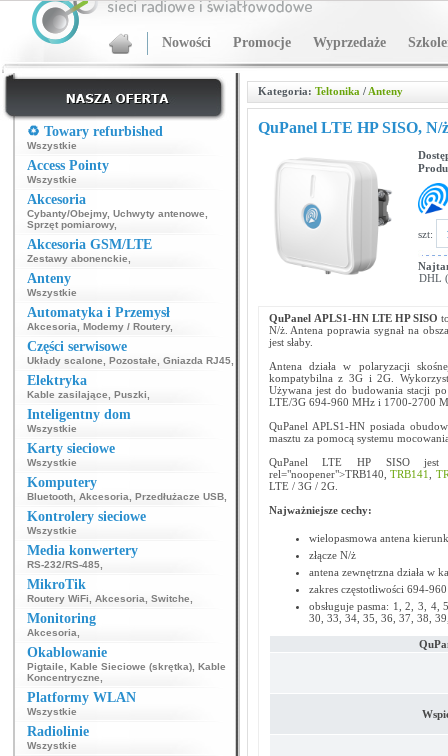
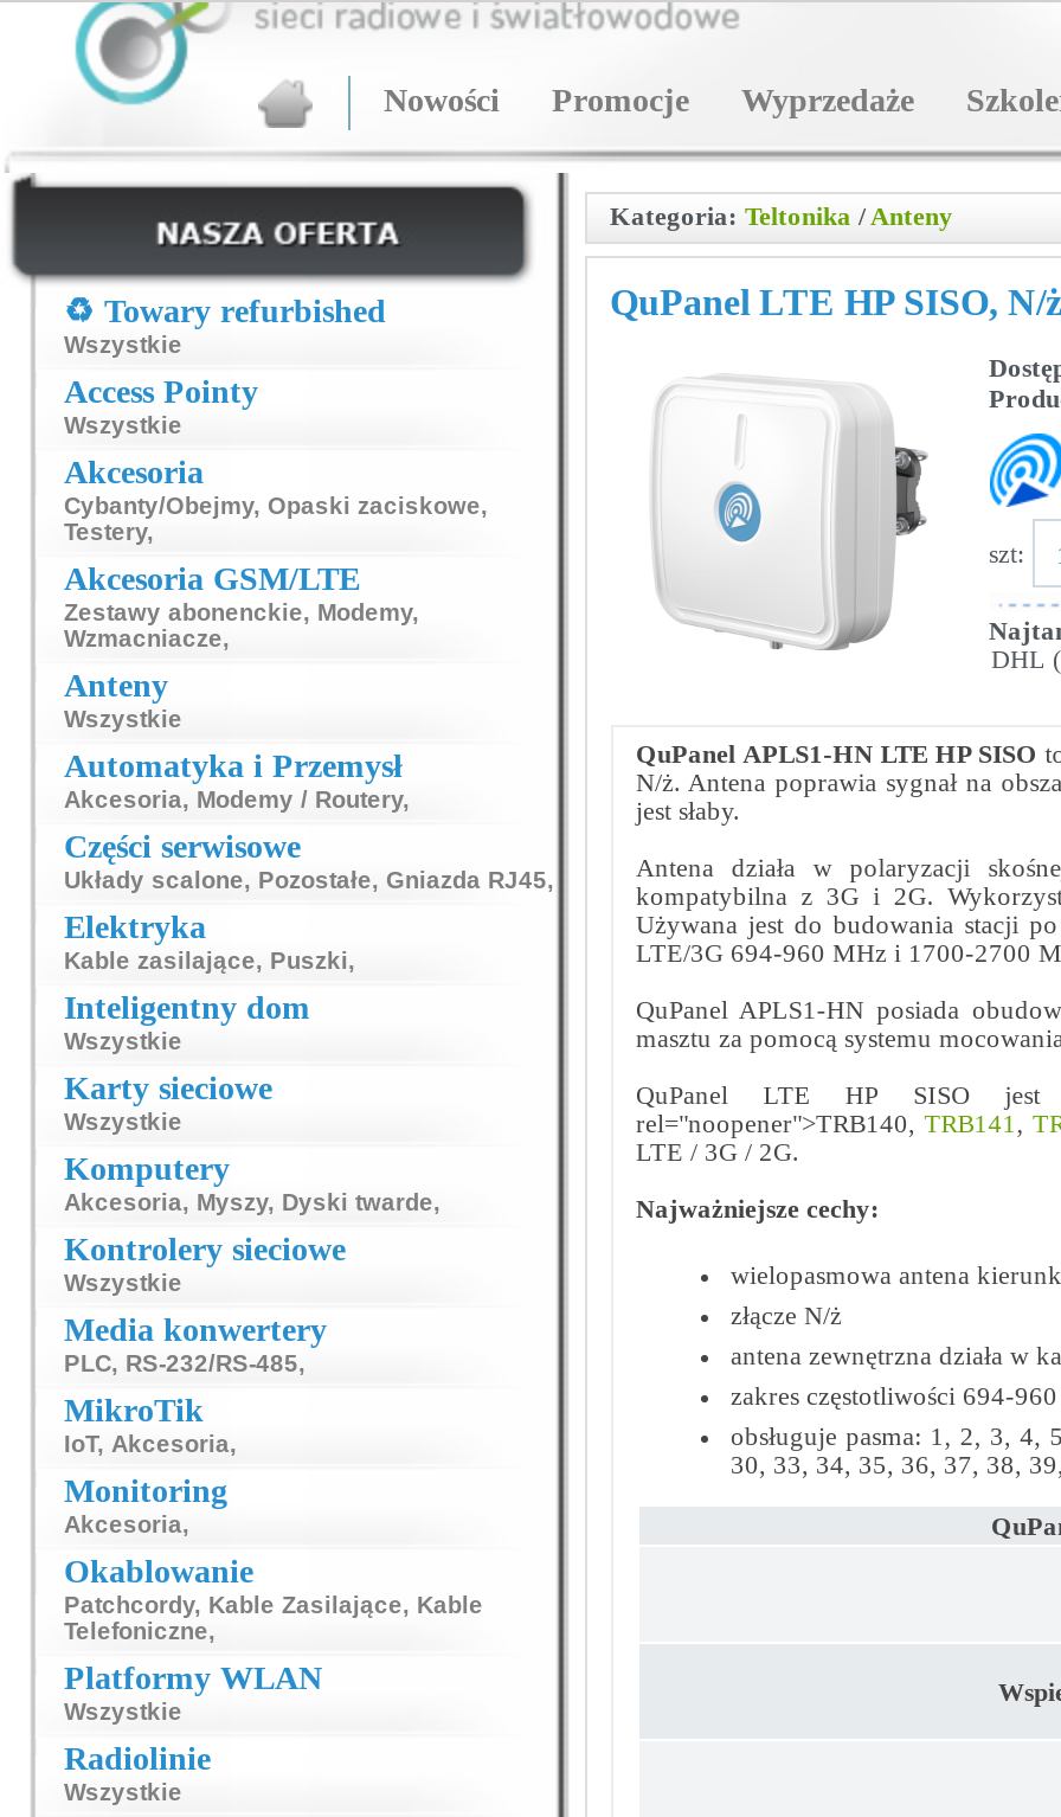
- Cybanty/Obejmy, Uchwyty antenowe,
- Sprzęt pomiarowy,
+ Cybanty/Obejmy, Opaski zaciskowe,
+ Testery,

- Zestawy abonenckie,
+ Zestawy abonenckie, Modemy,
+ Wzmacniacze,

- Bluetooth, Akcesoria, Przedłużacze USB,
+ Akcesoria, Myszy, Dyski twarde,

- RS-232/RS-485,
+ PLC, RS-232/RS-485,

- Routery WiFi, Akcesoria, Switche,
+ IoT, Akcesoria,

- Pigtaile, Kable Sieciowe (skrętka), Kable
- Koncentryczne,
+ Patchcordy, Kable Zasilające, Kable
+ Telefoniczne,
